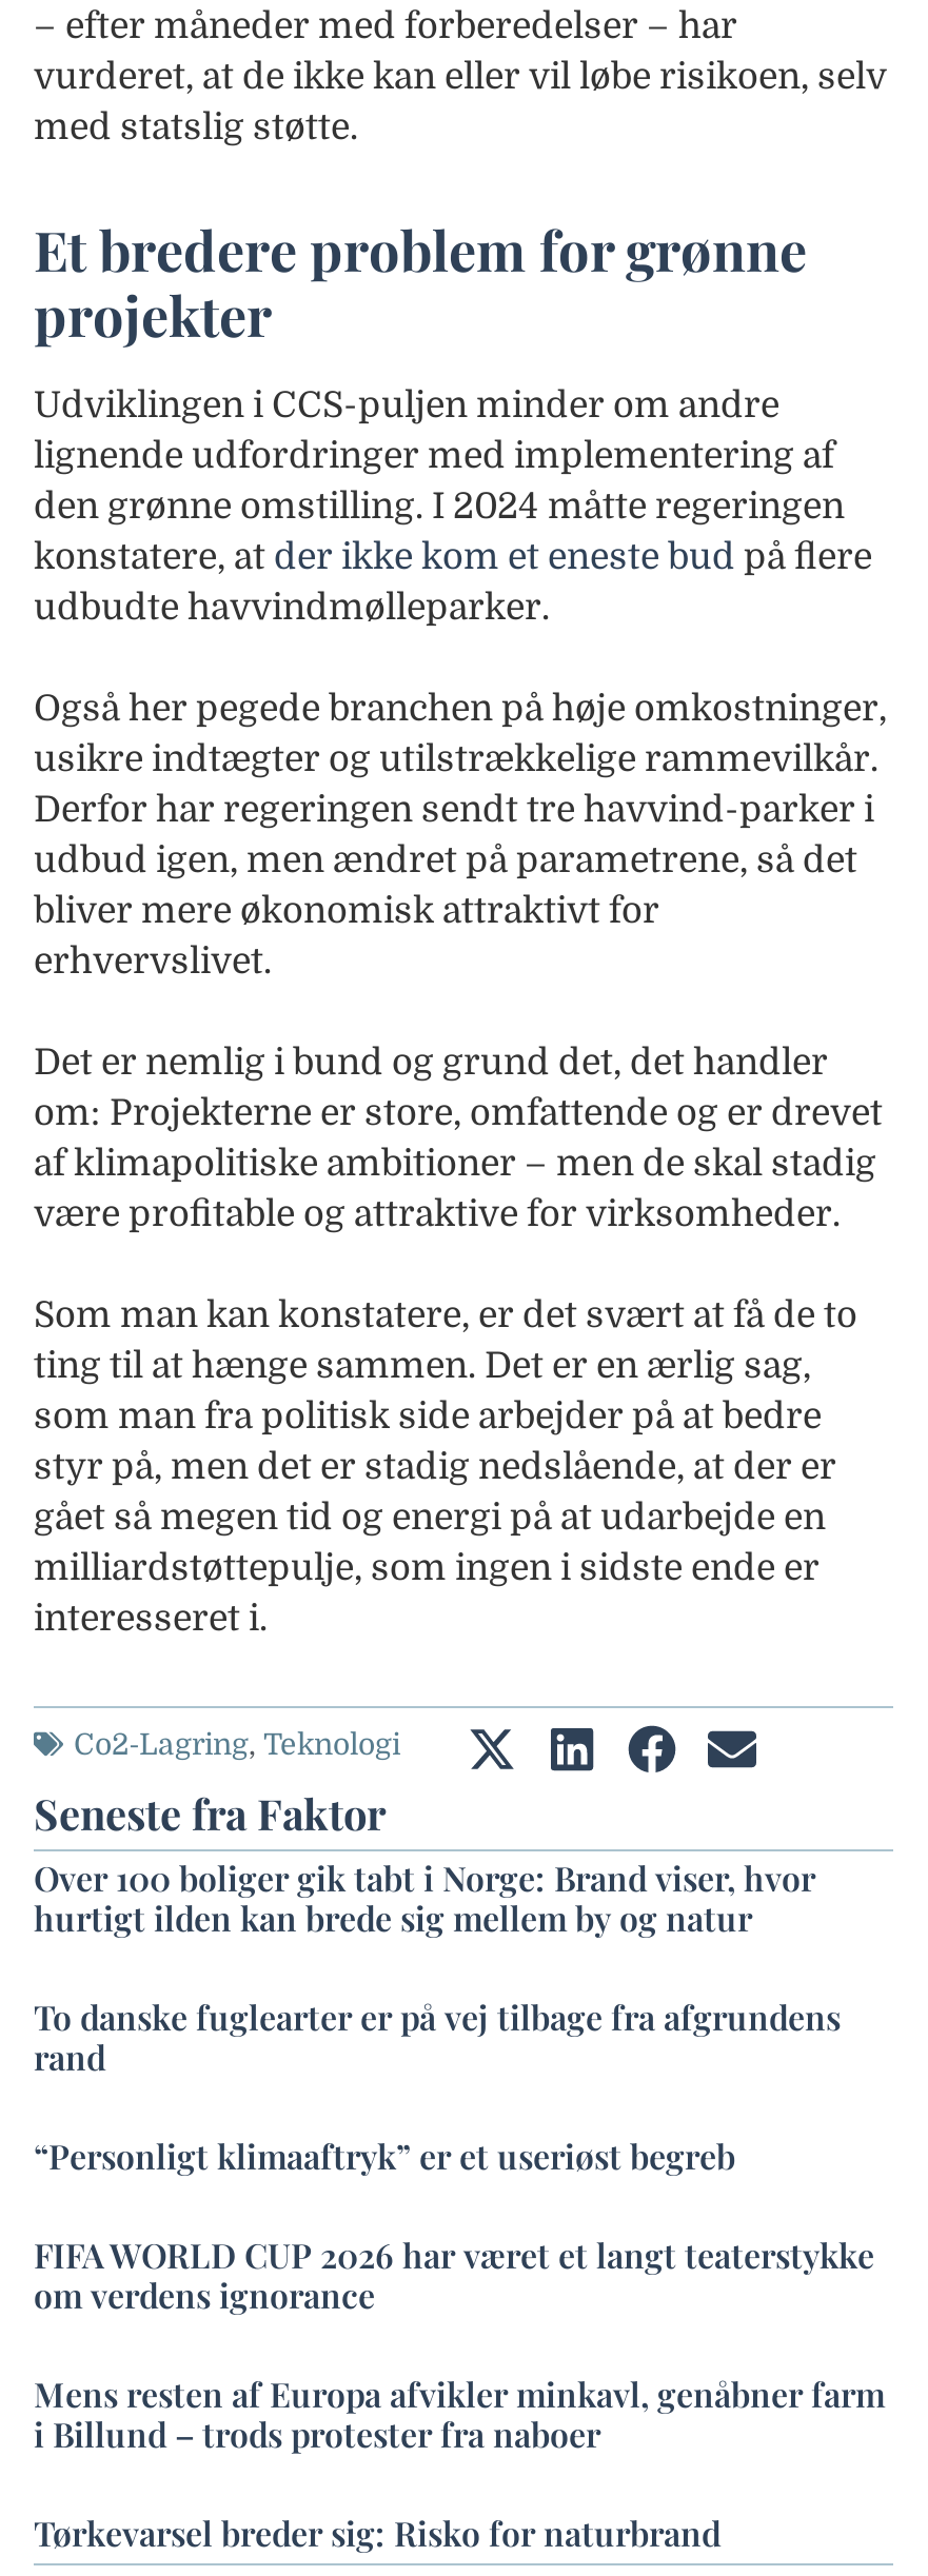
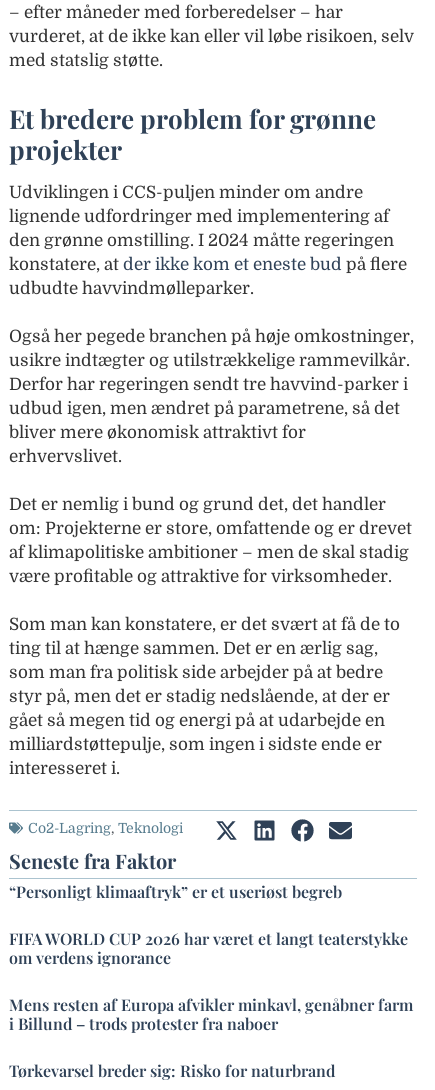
- Over 100 boliger gik tabt i Norge: Brand viser, hvor
- hurtigt ilden kan brede sig mellem by og natur
- To danske fuglearter er på vej tilbage fra afgrundens
- rand
